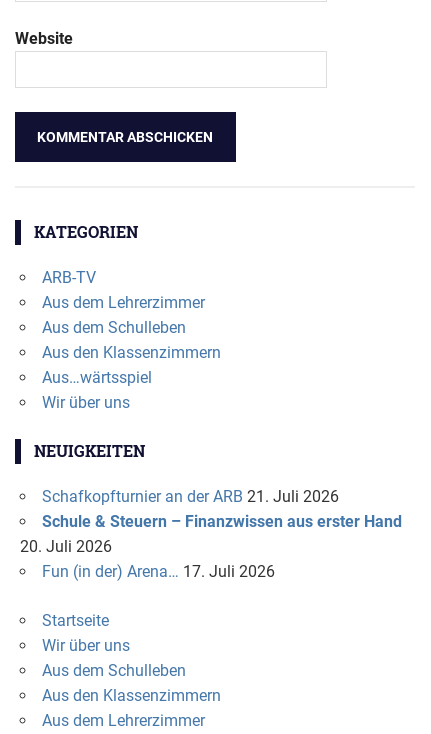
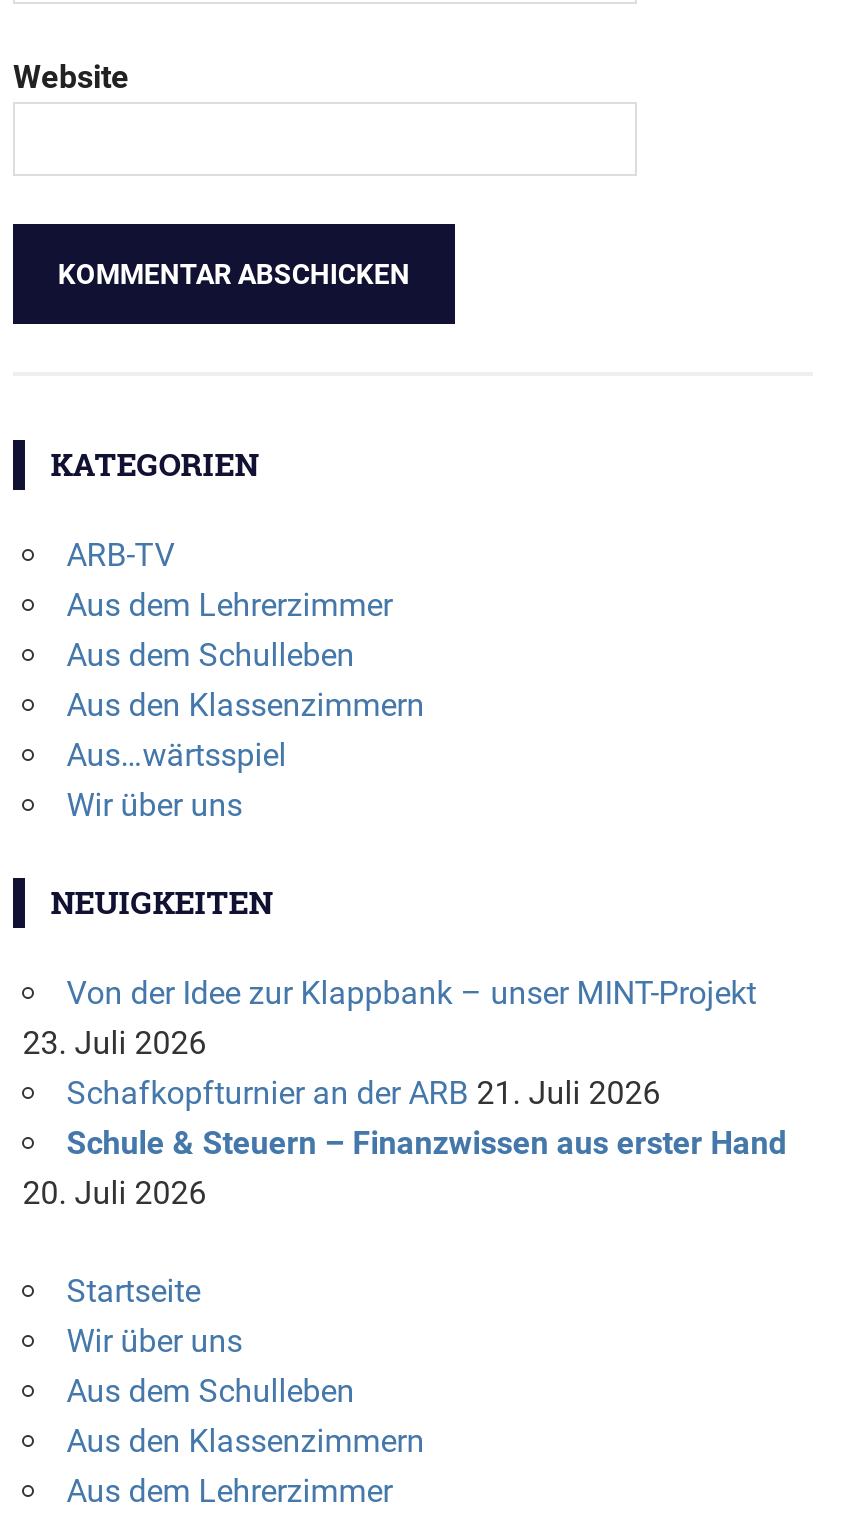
+ Von der Idee zur Klappbank – unser MINT-Projekt
+ 23. Juli 2026

moved down: Schafkopfturnier an der ARB 21. Juli 2026 | Schule & Steuern – Finanzwissen aus erster Hand | 20. Juli 2026

- Fun (in der) Arena… 17. Juli 2026
